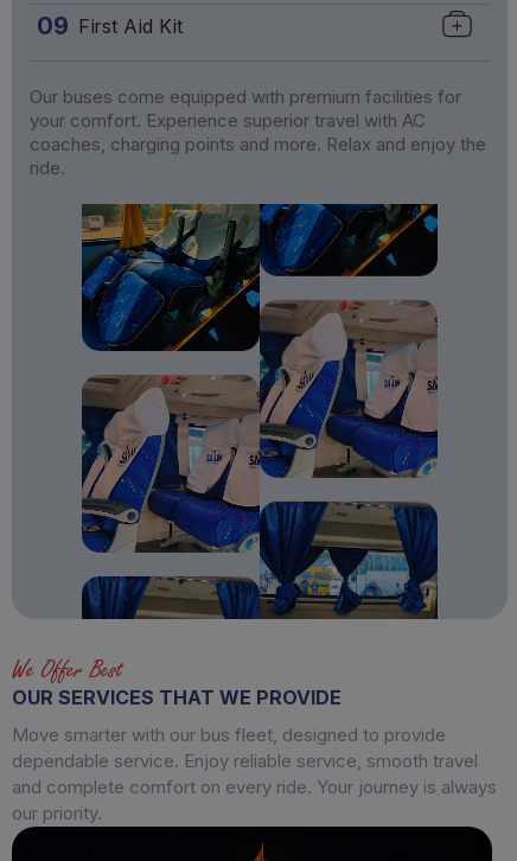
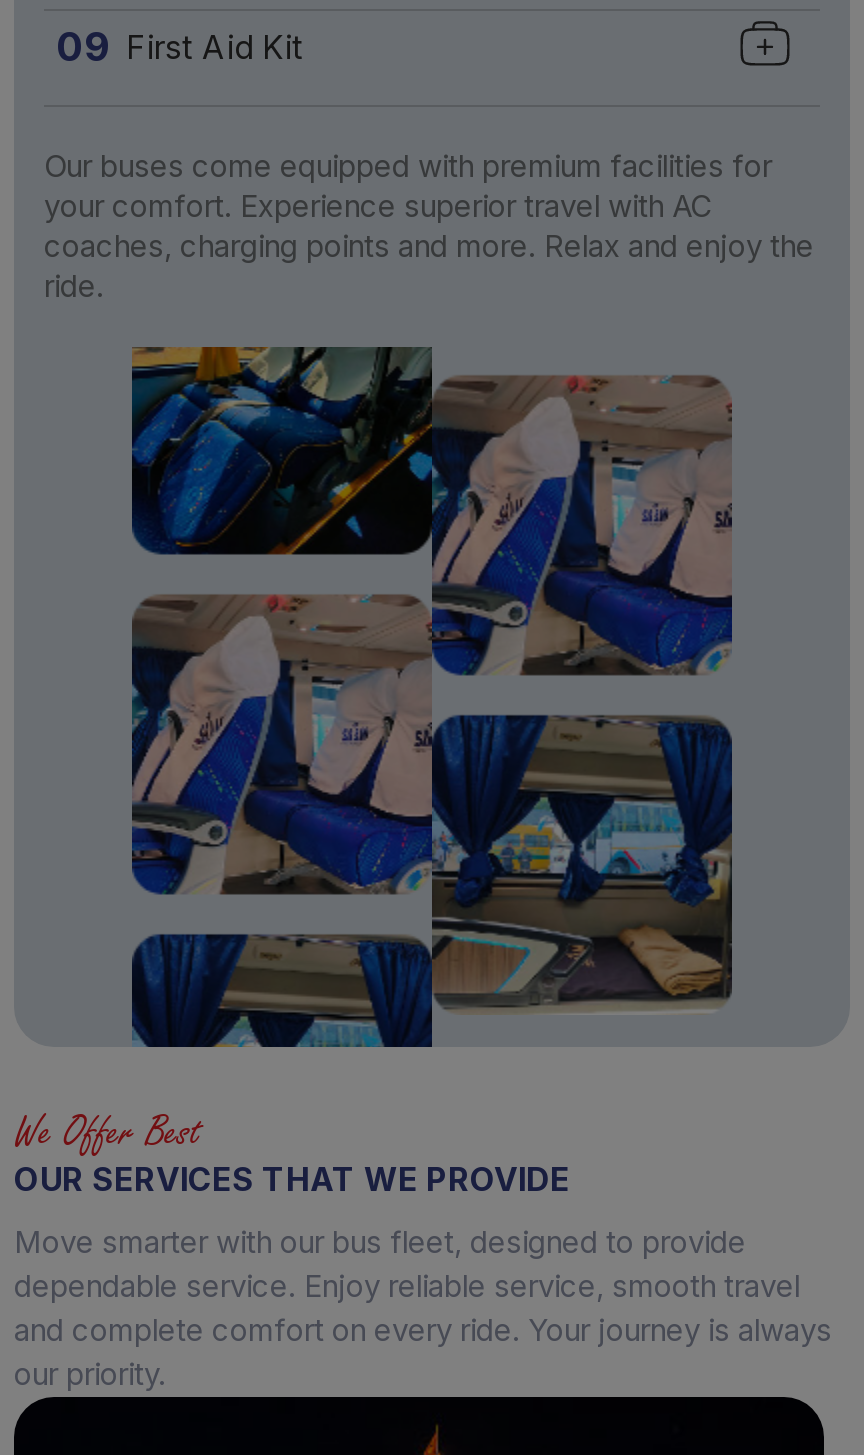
- [image]
+ [image]
